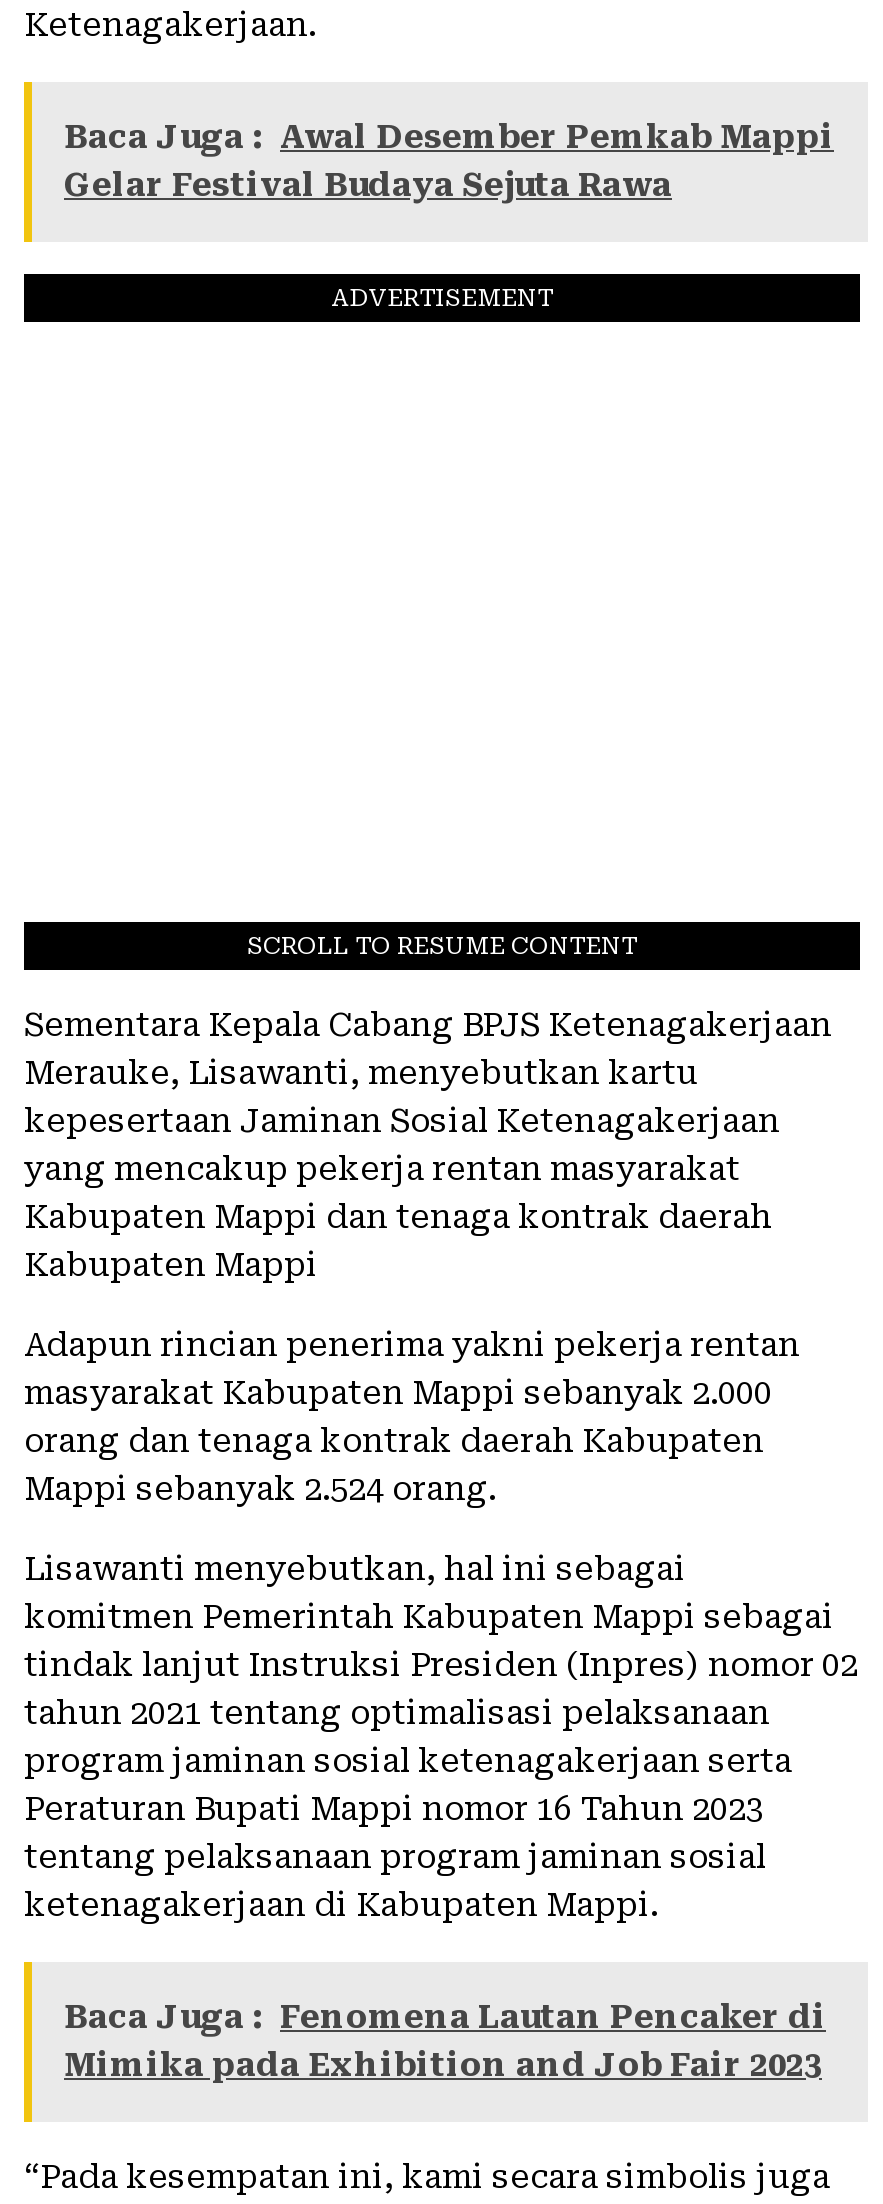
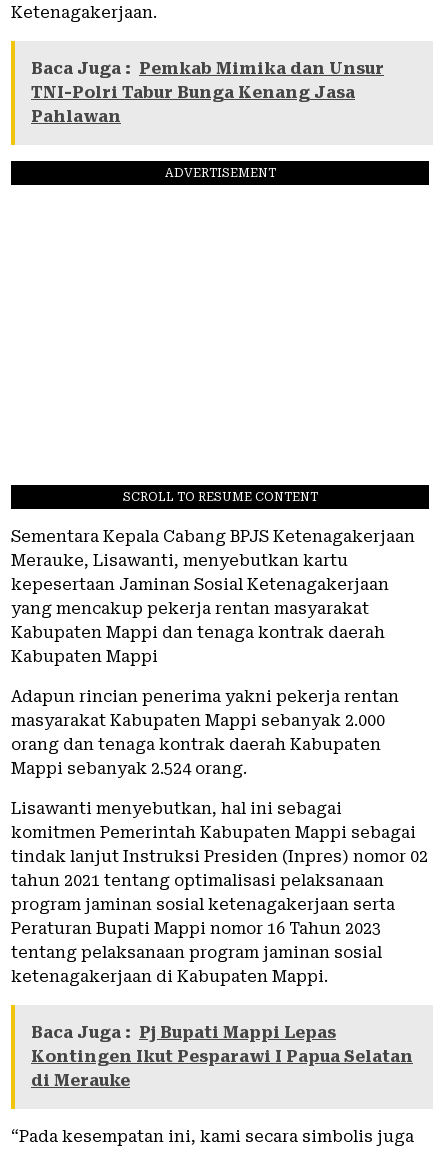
- Baca Juga : Awal Desember Pemkab Mappi
- Gelar Festival Budaya Sejuta Rawa
+ Baca Juga : Pemkab Mimika dan Unsur
+ TNI-Polri Tabur Bunga Kenang Jasa
+ Pahlawan

- Baca Juga : Fenomena Lautan Pencaker di
- Mimika pada Exhibition and Job Fair 2023
+ Baca Juga : Pj Bupati Mappi Lepas
+ Kontingen Ikut Pesparawi I Papua Selatan
+ di Merauke
